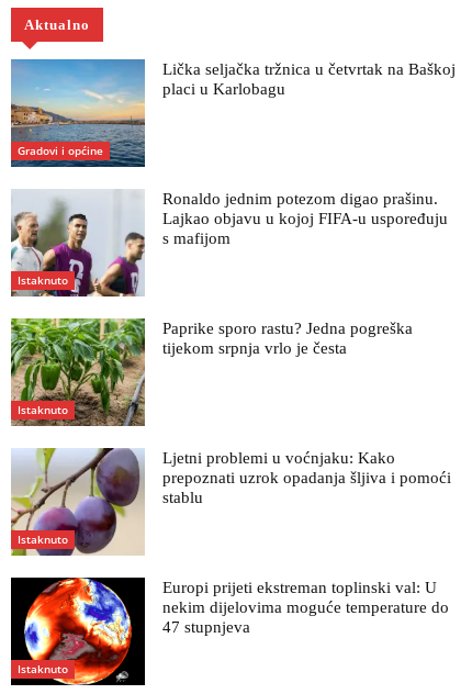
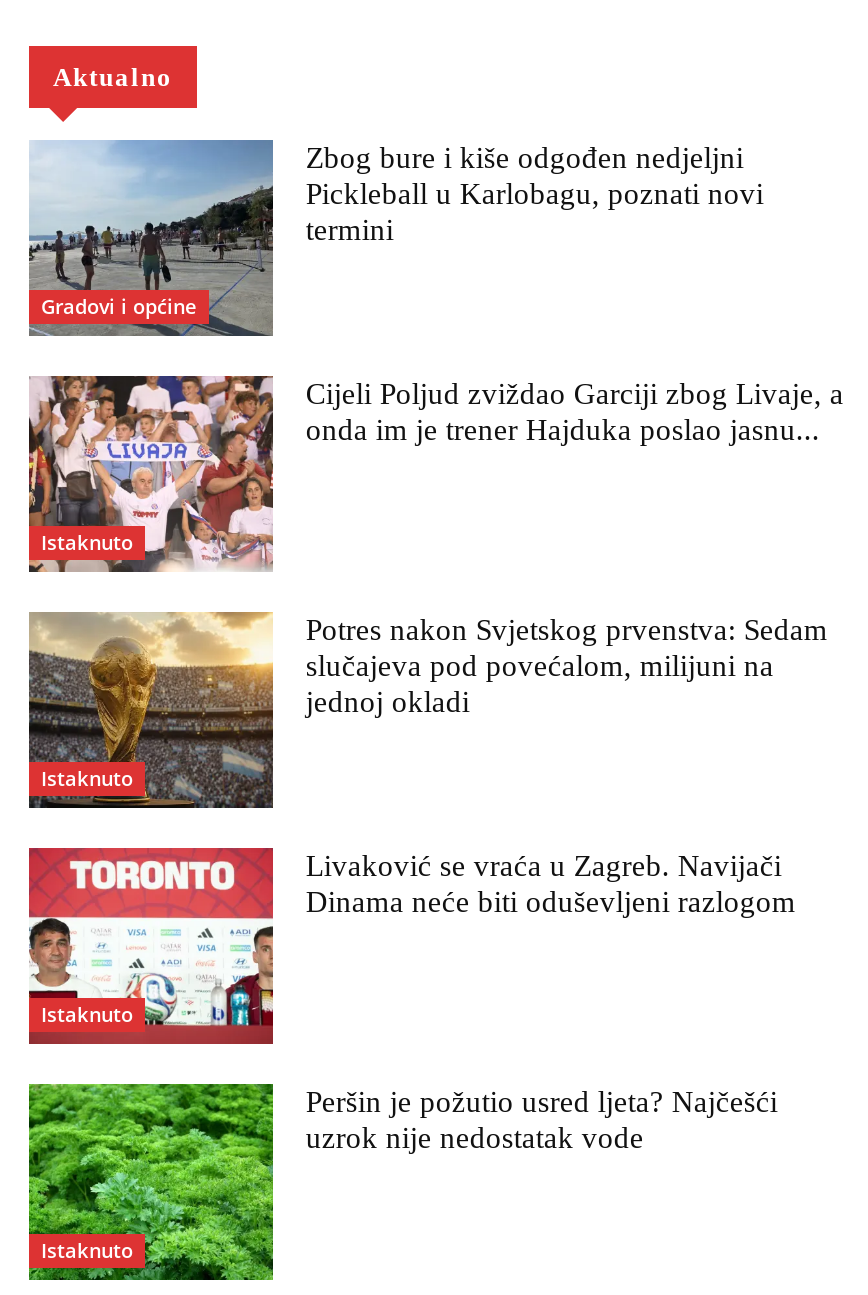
- [image]
- Lička seljačka tržnica u četvrtak na Baškoj
- placi u Karlobagu
+ [image]
+ Zbog bure i kiše odgođen nedjeljni
+ Pickleball u Karlobagu, poznati novi
+ termini

- [image]
- Ronaldo jednim potezom digao prašinu.
- Lajkao objavu u kojoj FIFA-u uspoređuju
- s mafijom
+ [image]
+ Cijeli Poljud zviždao Garciji zbog Livaje, a
+ onda im je trener Hajduka poslao jasnu...

- [image]
- Paprike sporo rastu? Jedna pogreška
- tijekom srpnja vrlo je česta
+ [image]
+ Potres nakon Svjetskog prvenstva: Sedam
+ slučajeva pod povećalom, milijuni na
+ jednoj okladi

- [image]
- Ljetni problemi u voćnjaku: Kako
- prepoznati uzrok opadanja šljiva i pomoći
- stablu
+ [image]
+ Livaković se vraća u Zagreb. Navijači
+ Dinama neće biti oduševljeni razlogom

- [image]
- Europi prijeti ekstreman toplinski val: U
- nekim dijelovima moguće temperature do
- 47 stupnjeva
+ [image]
+ Peršin je požutio usred ljeta? Najčešći
+ uzrok nije nedostatak vode
